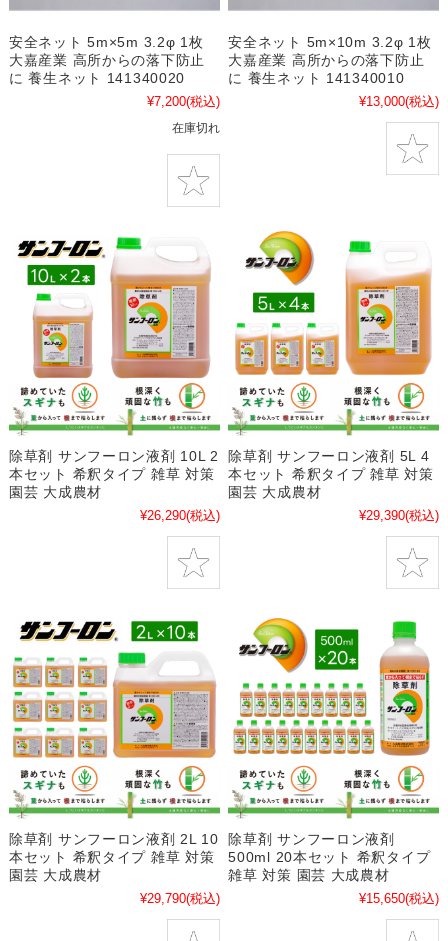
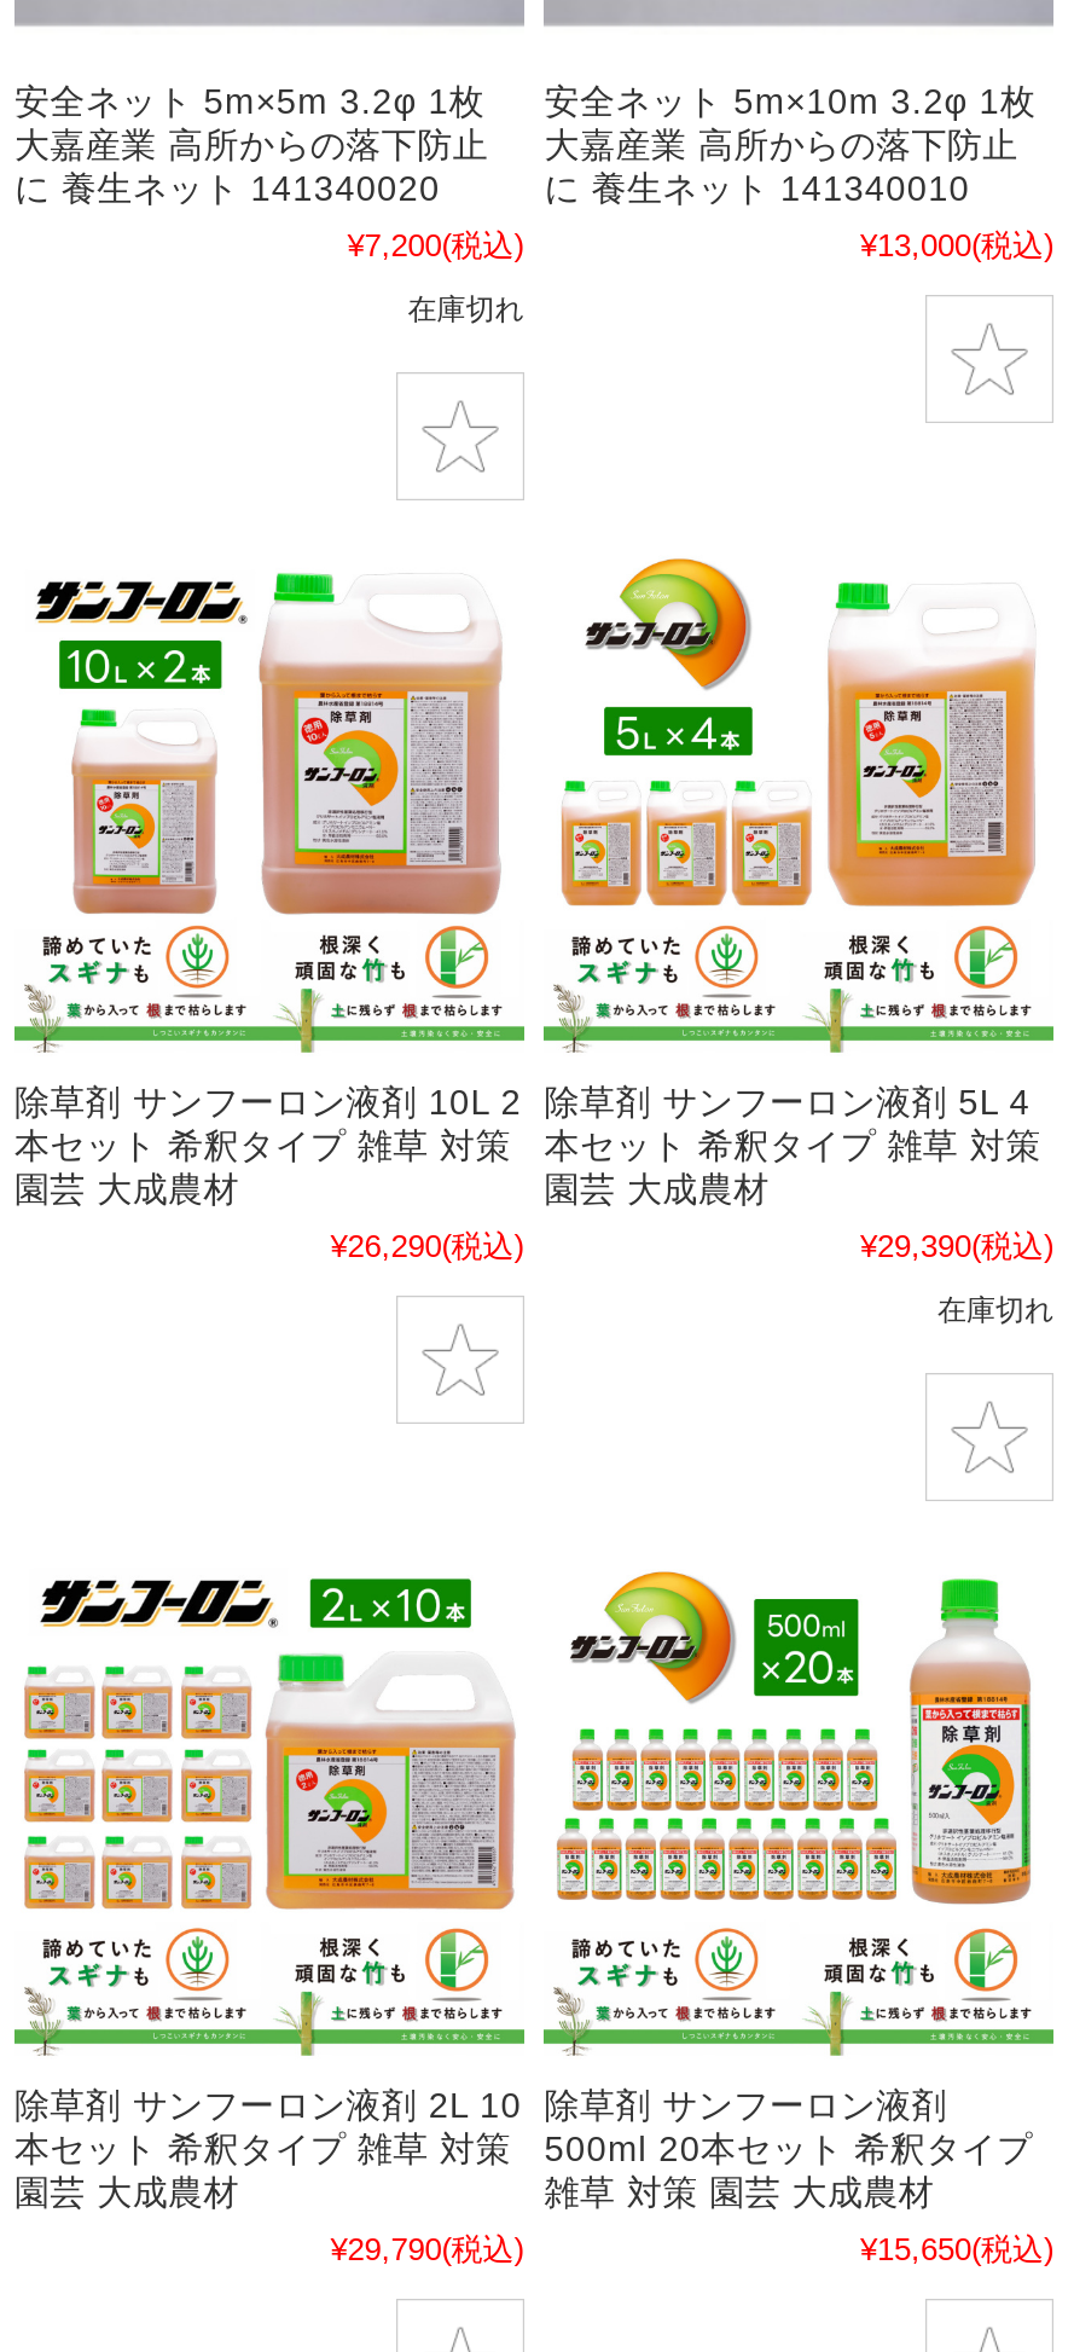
+ 在庫切れ
